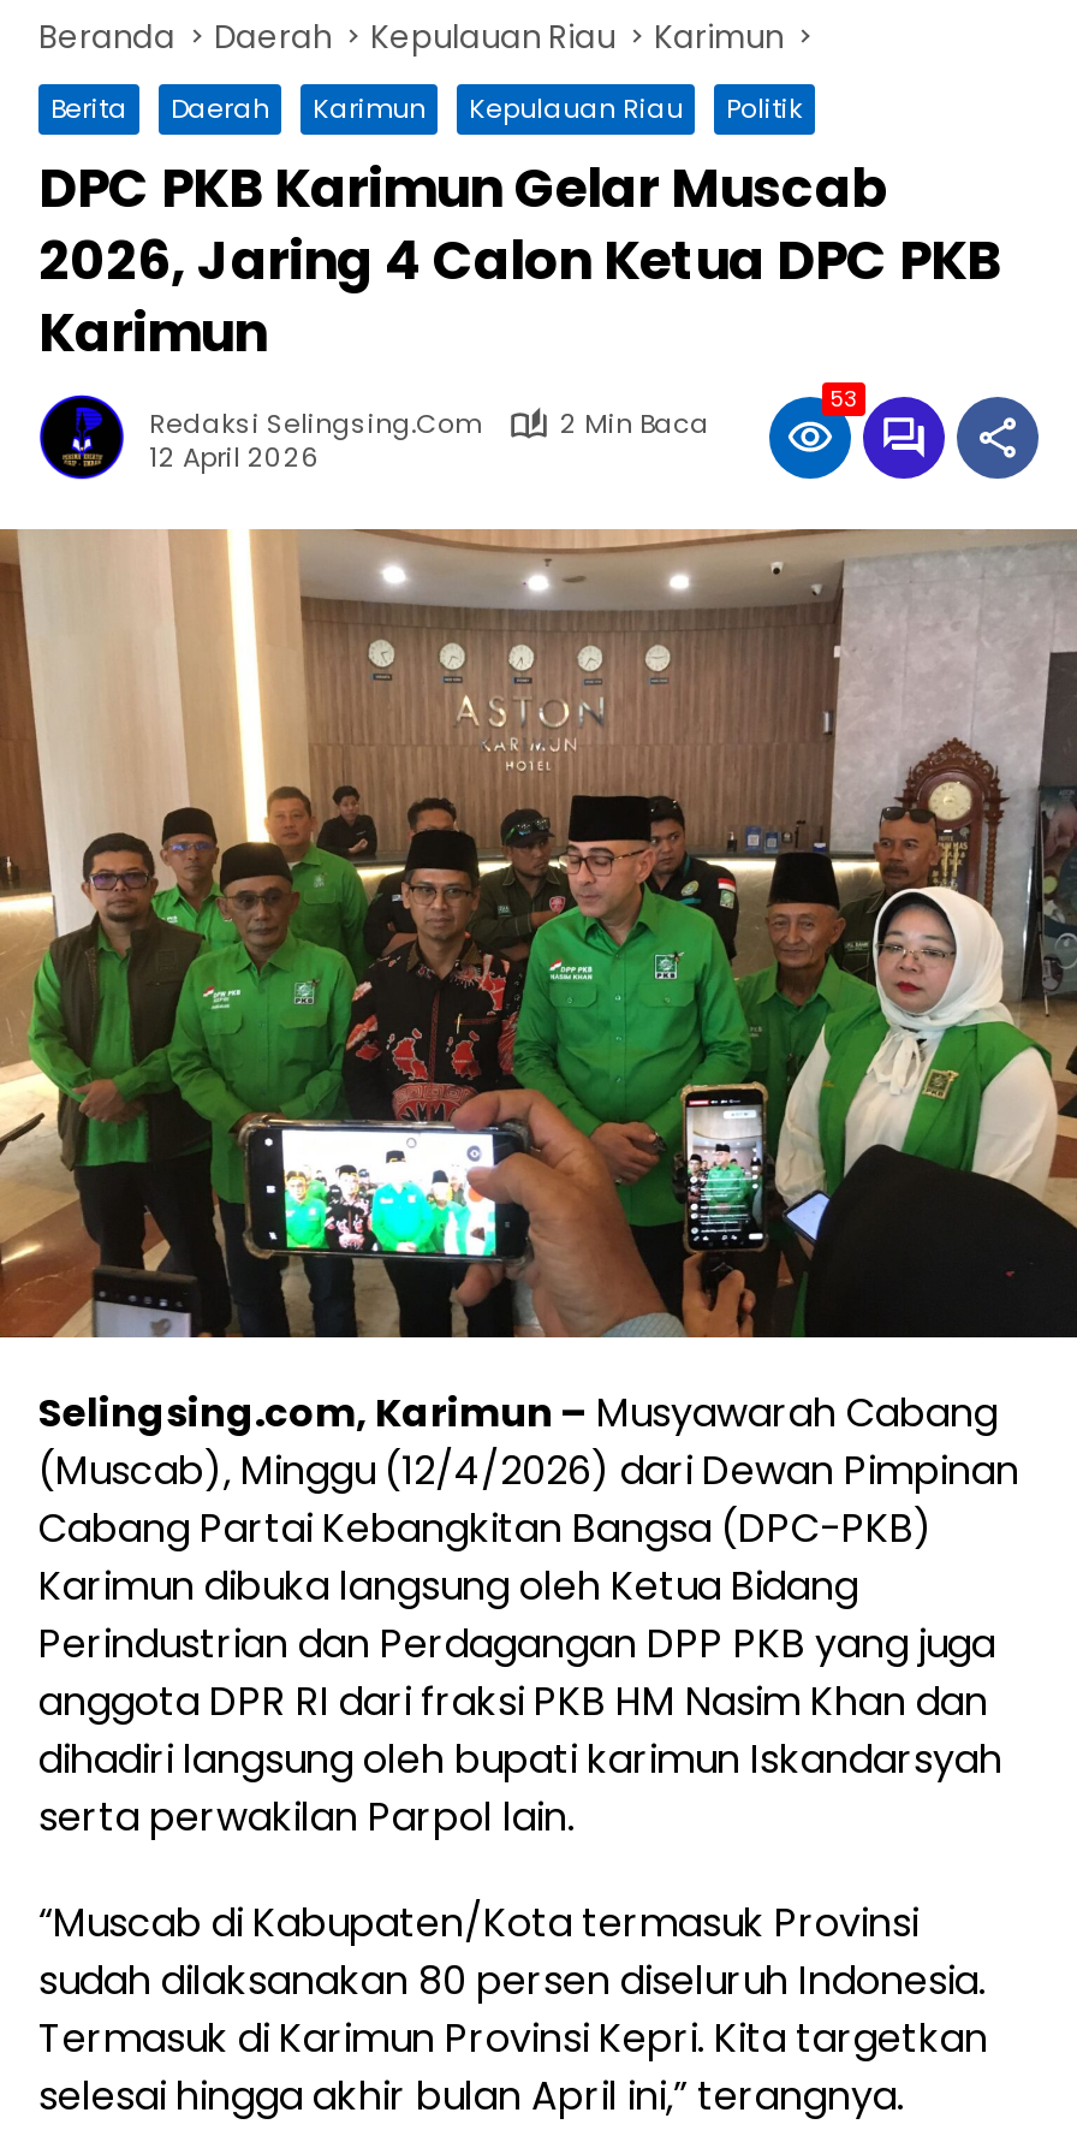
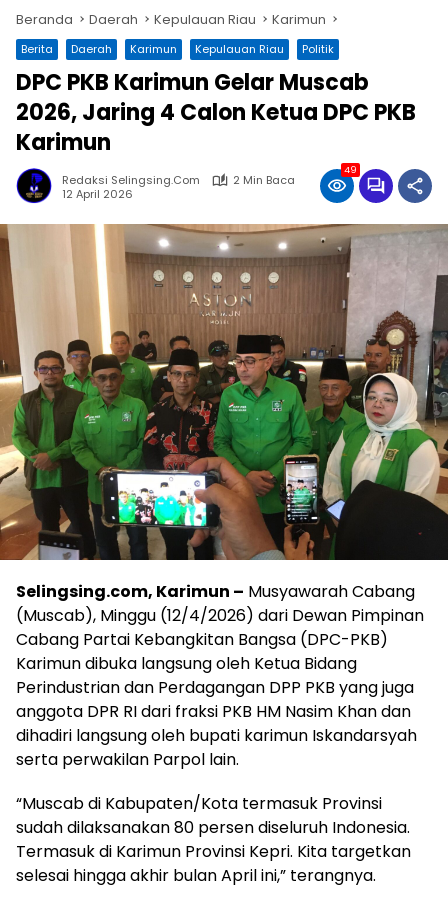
- 53
+ 49
